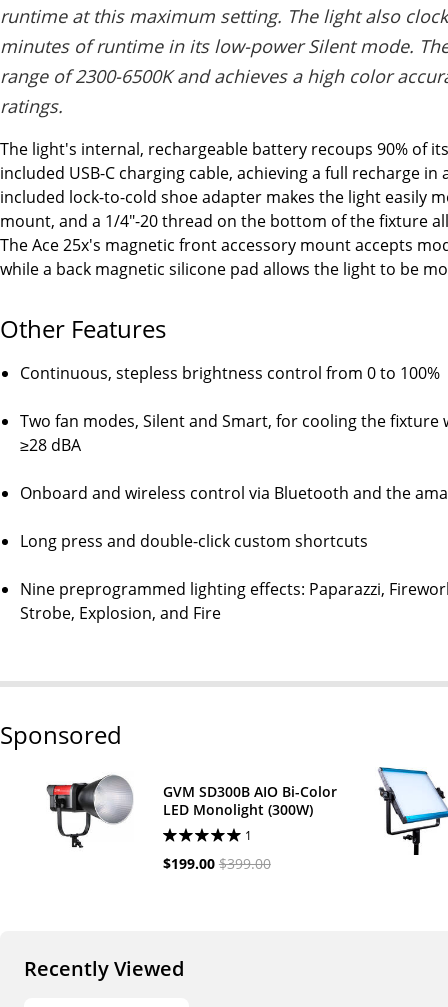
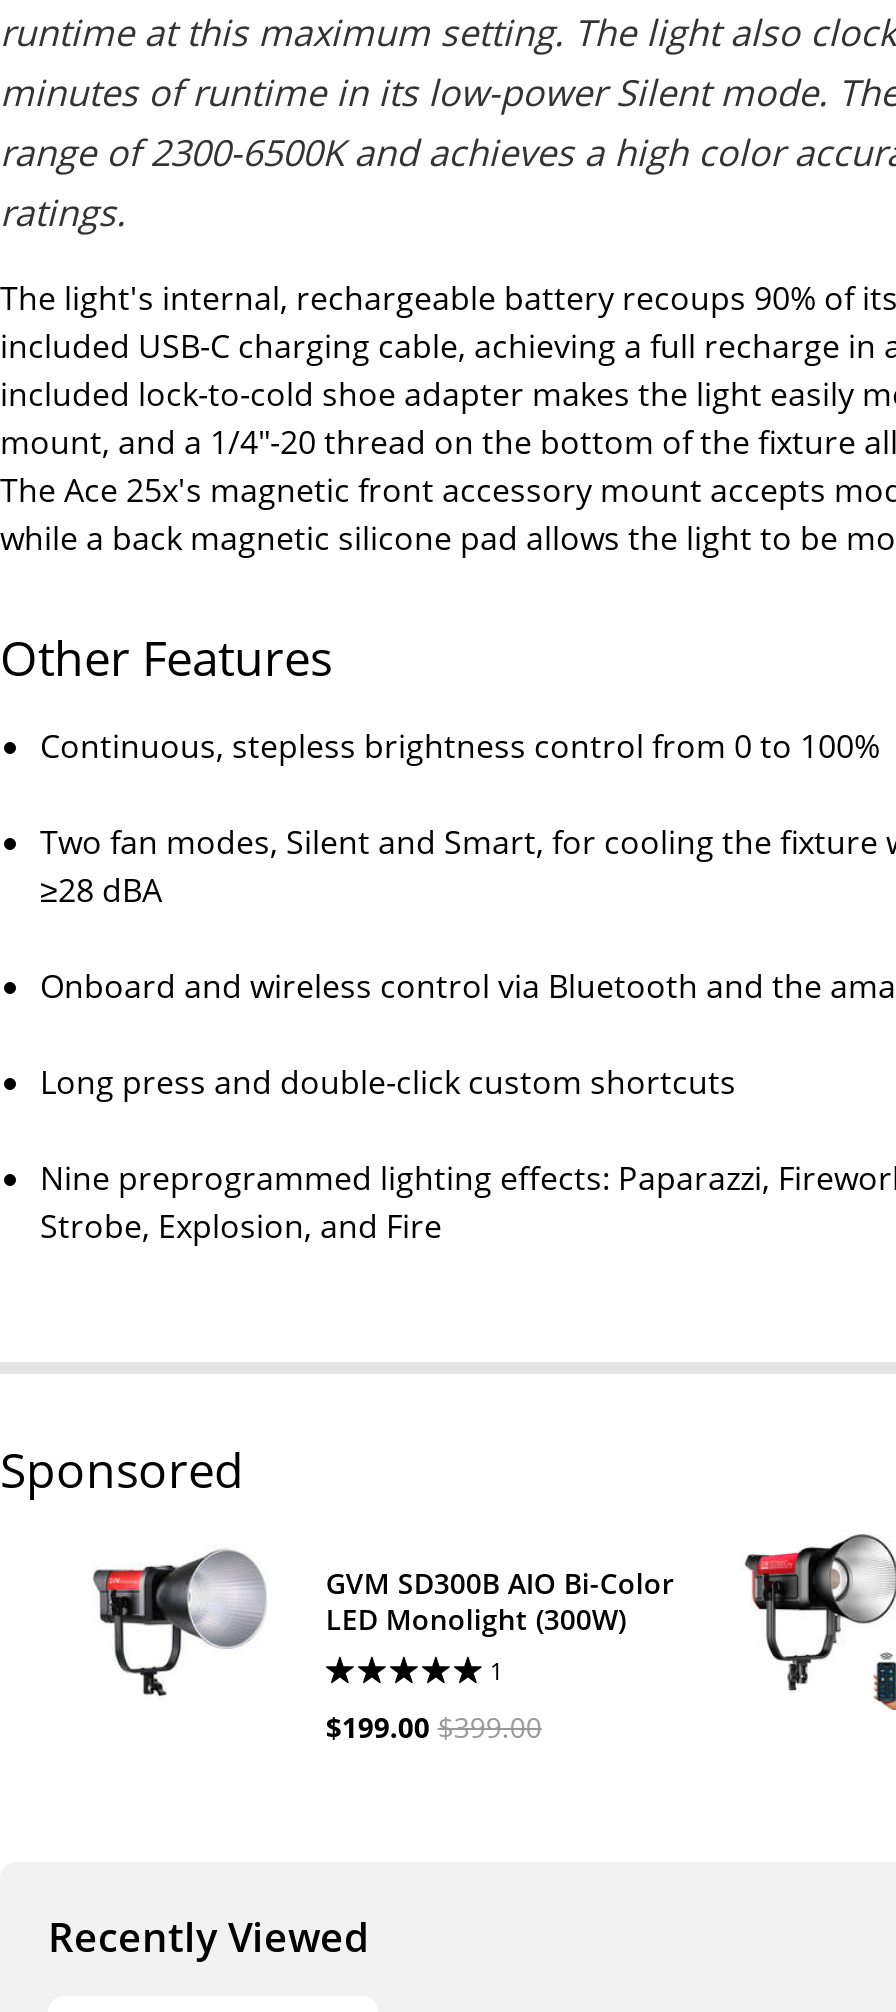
- [image]
+ [image]
